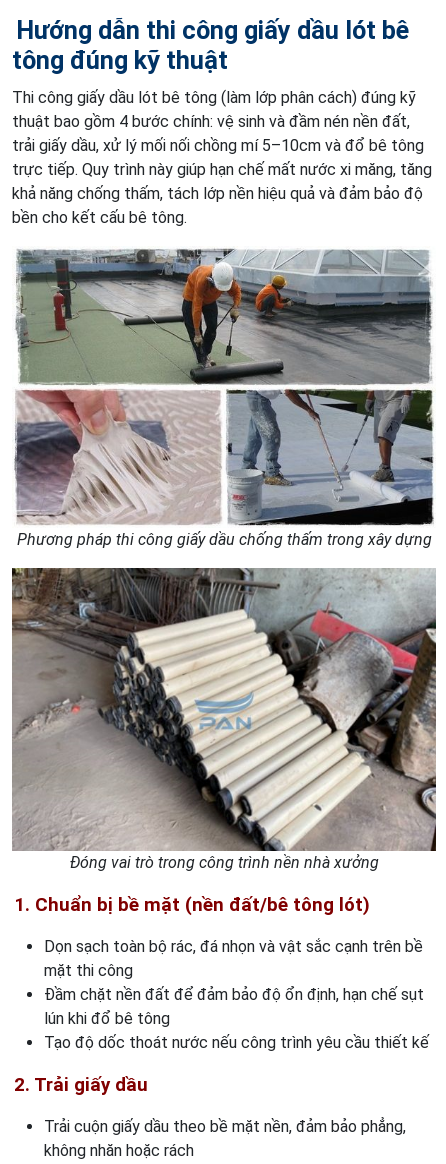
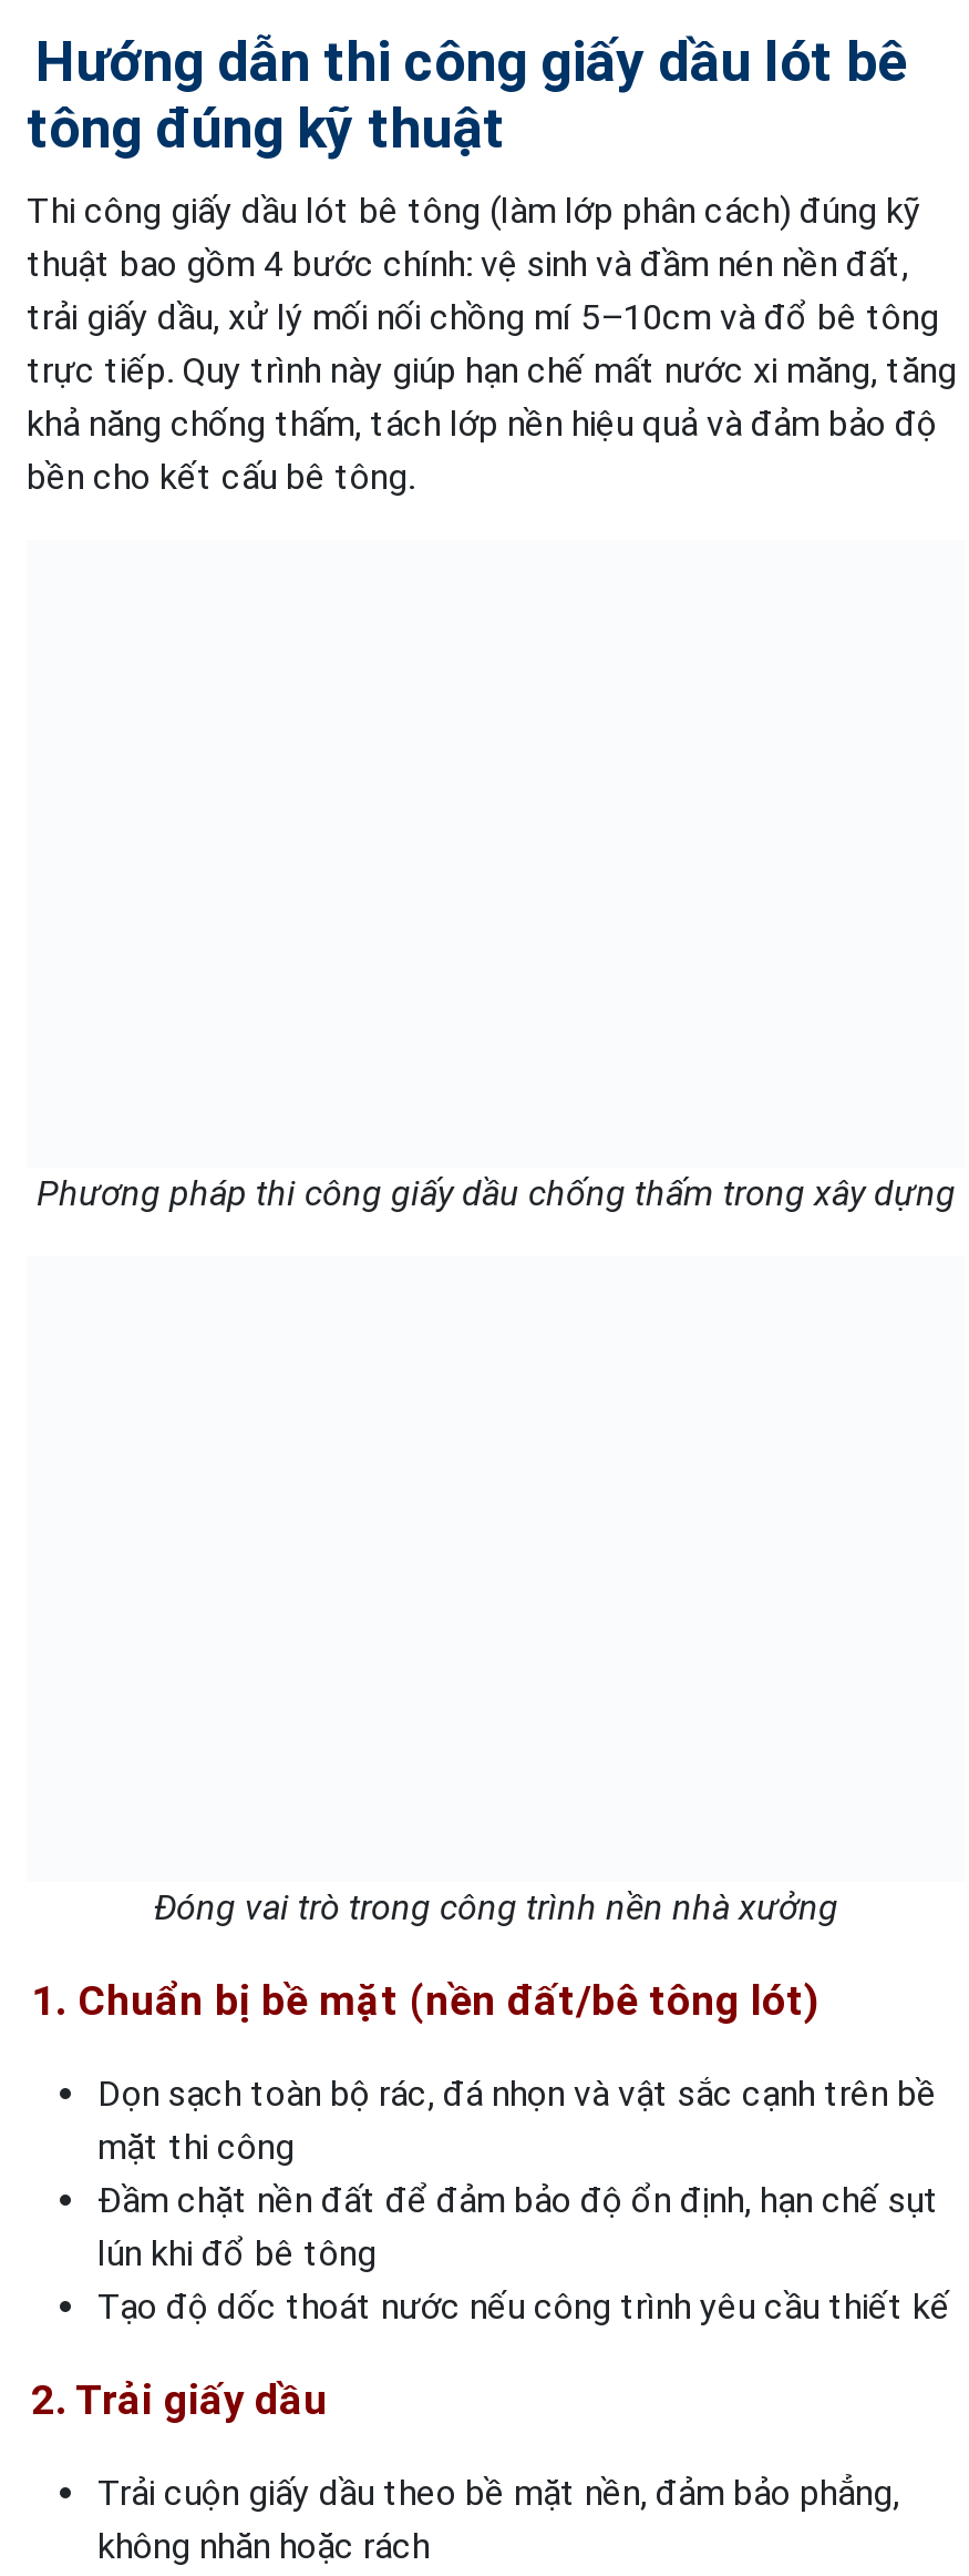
- [image]

- [image]
